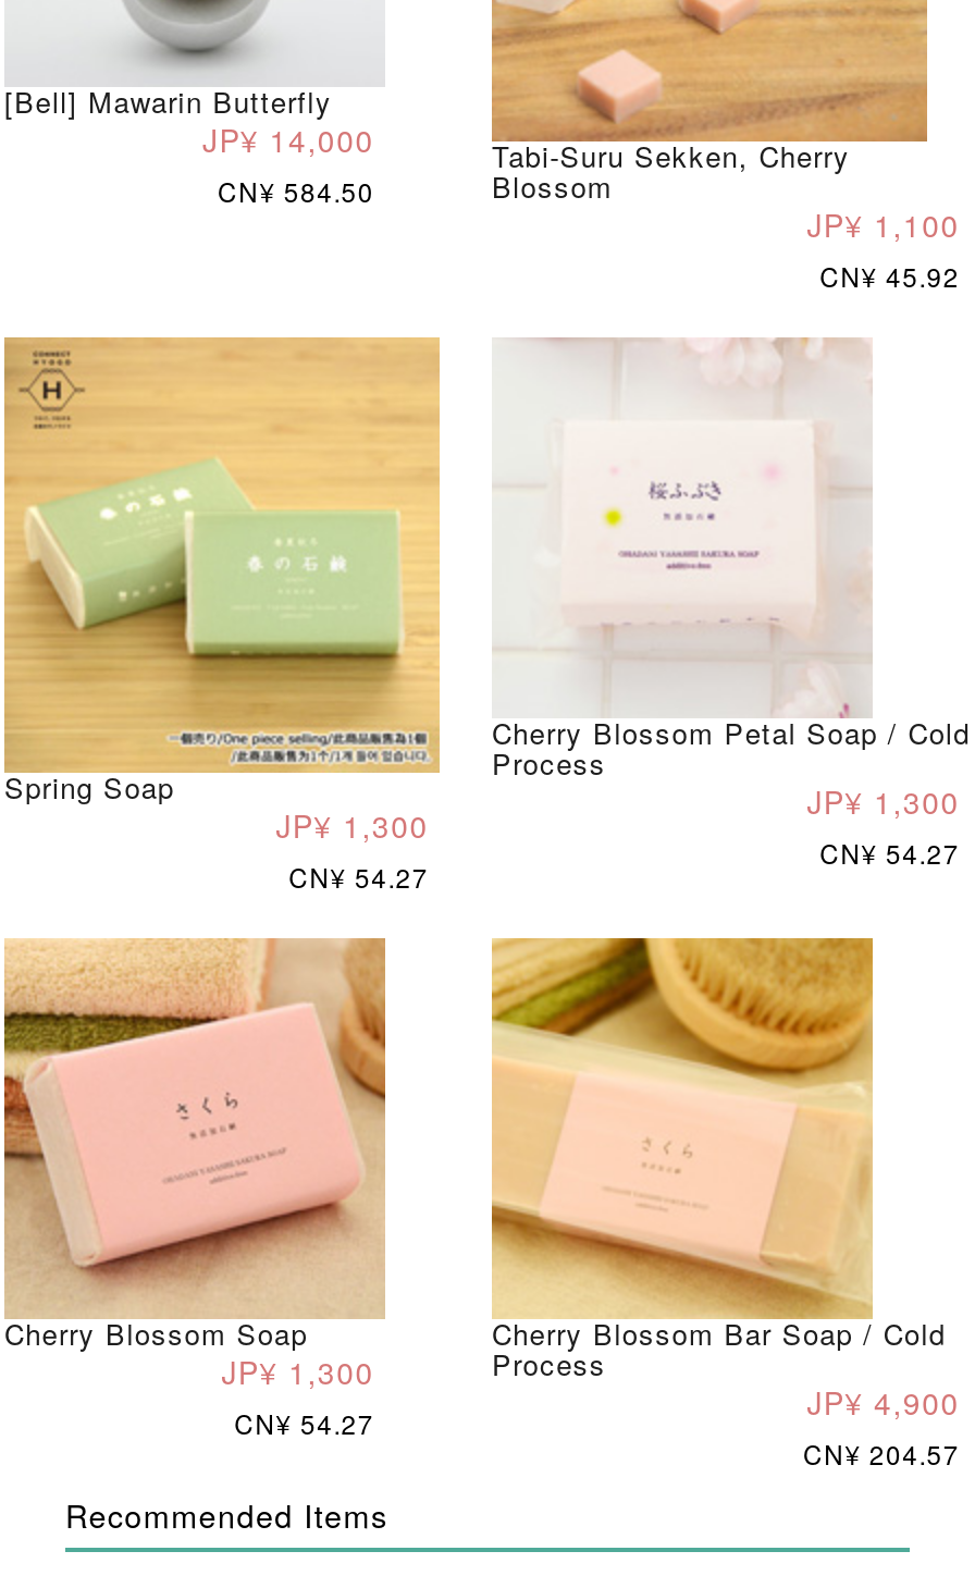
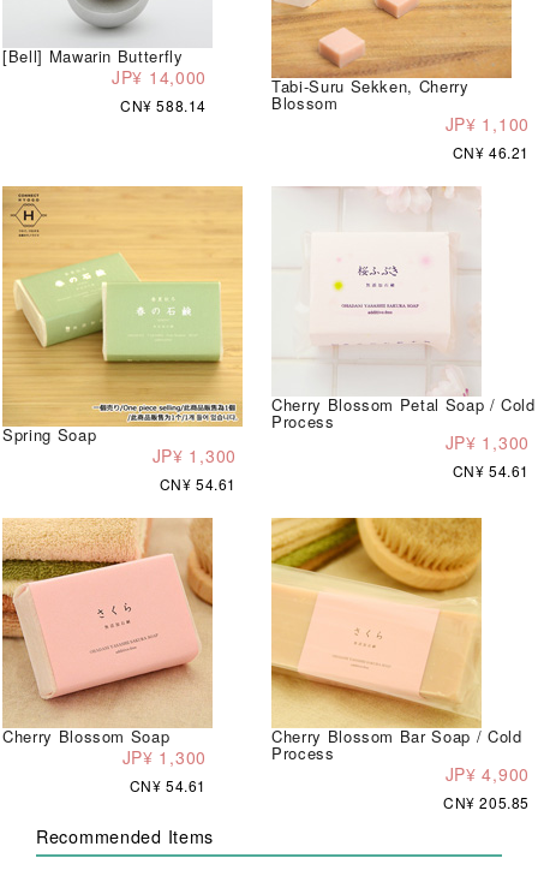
- CN¥ 584.50
+ CN¥ 588.14

- CN¥ 45.92
+ CN¥ 46.21

- CN¥ 54.27
+ CN¥ 54.61

- CN¥ 54.27
+ CN¥ 54.61

- CN¥ 54.27
+ CN¥ 54.61

- CN¥ 204.57
+ CN¥ 205.85
